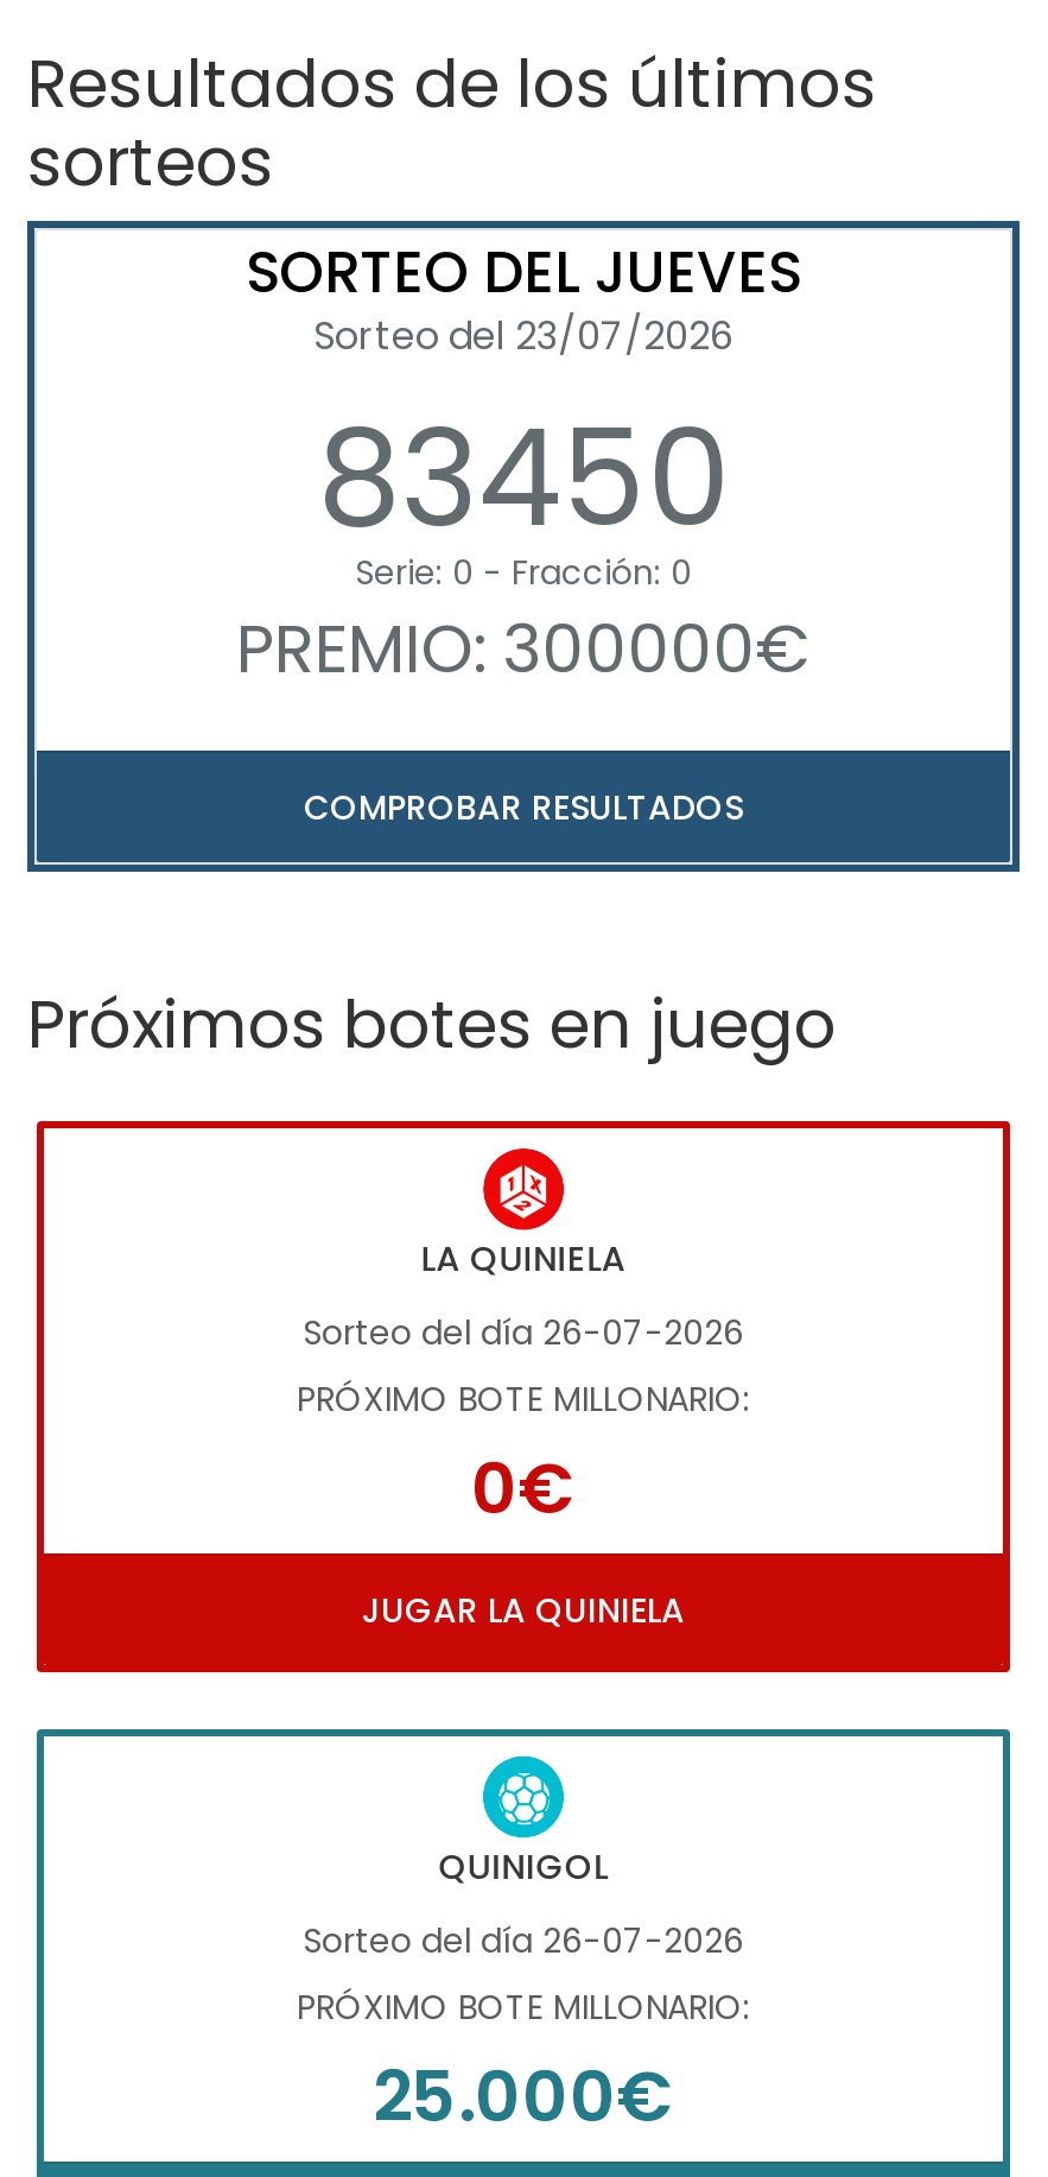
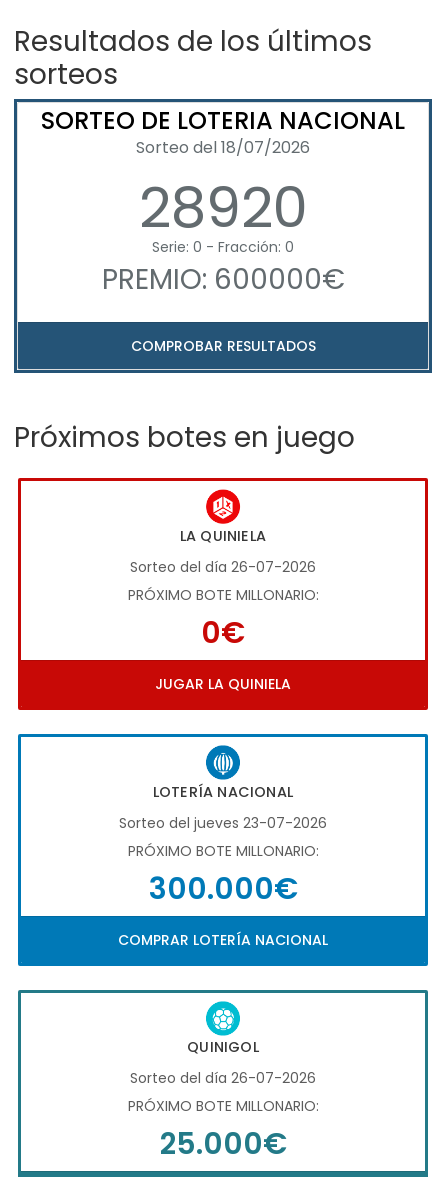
- SORTEO DEL JUEVES
- Sorteo del 23/07/2026
- 83450
+ SORTEO DE LOTERIA NACIONAL
+ Sorteo del 18/07/2026
+ 28920

- PREMIO: 300000€
+ PREMIO: 600000€

+ [image]
+ LOTERÍA NACIONAL
+ Sorteo del jueves 23-07-2026
+ PRÓXIMO BOTE MILLONARIO:
+ 300.000€
+ COMPRAR LOTERÍA NACIONAL
